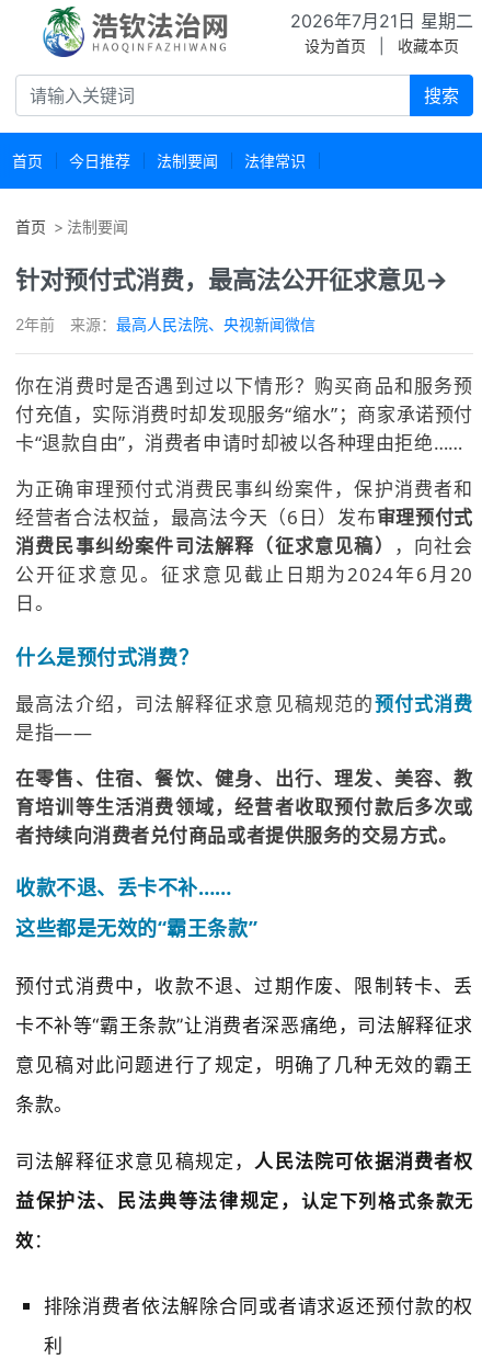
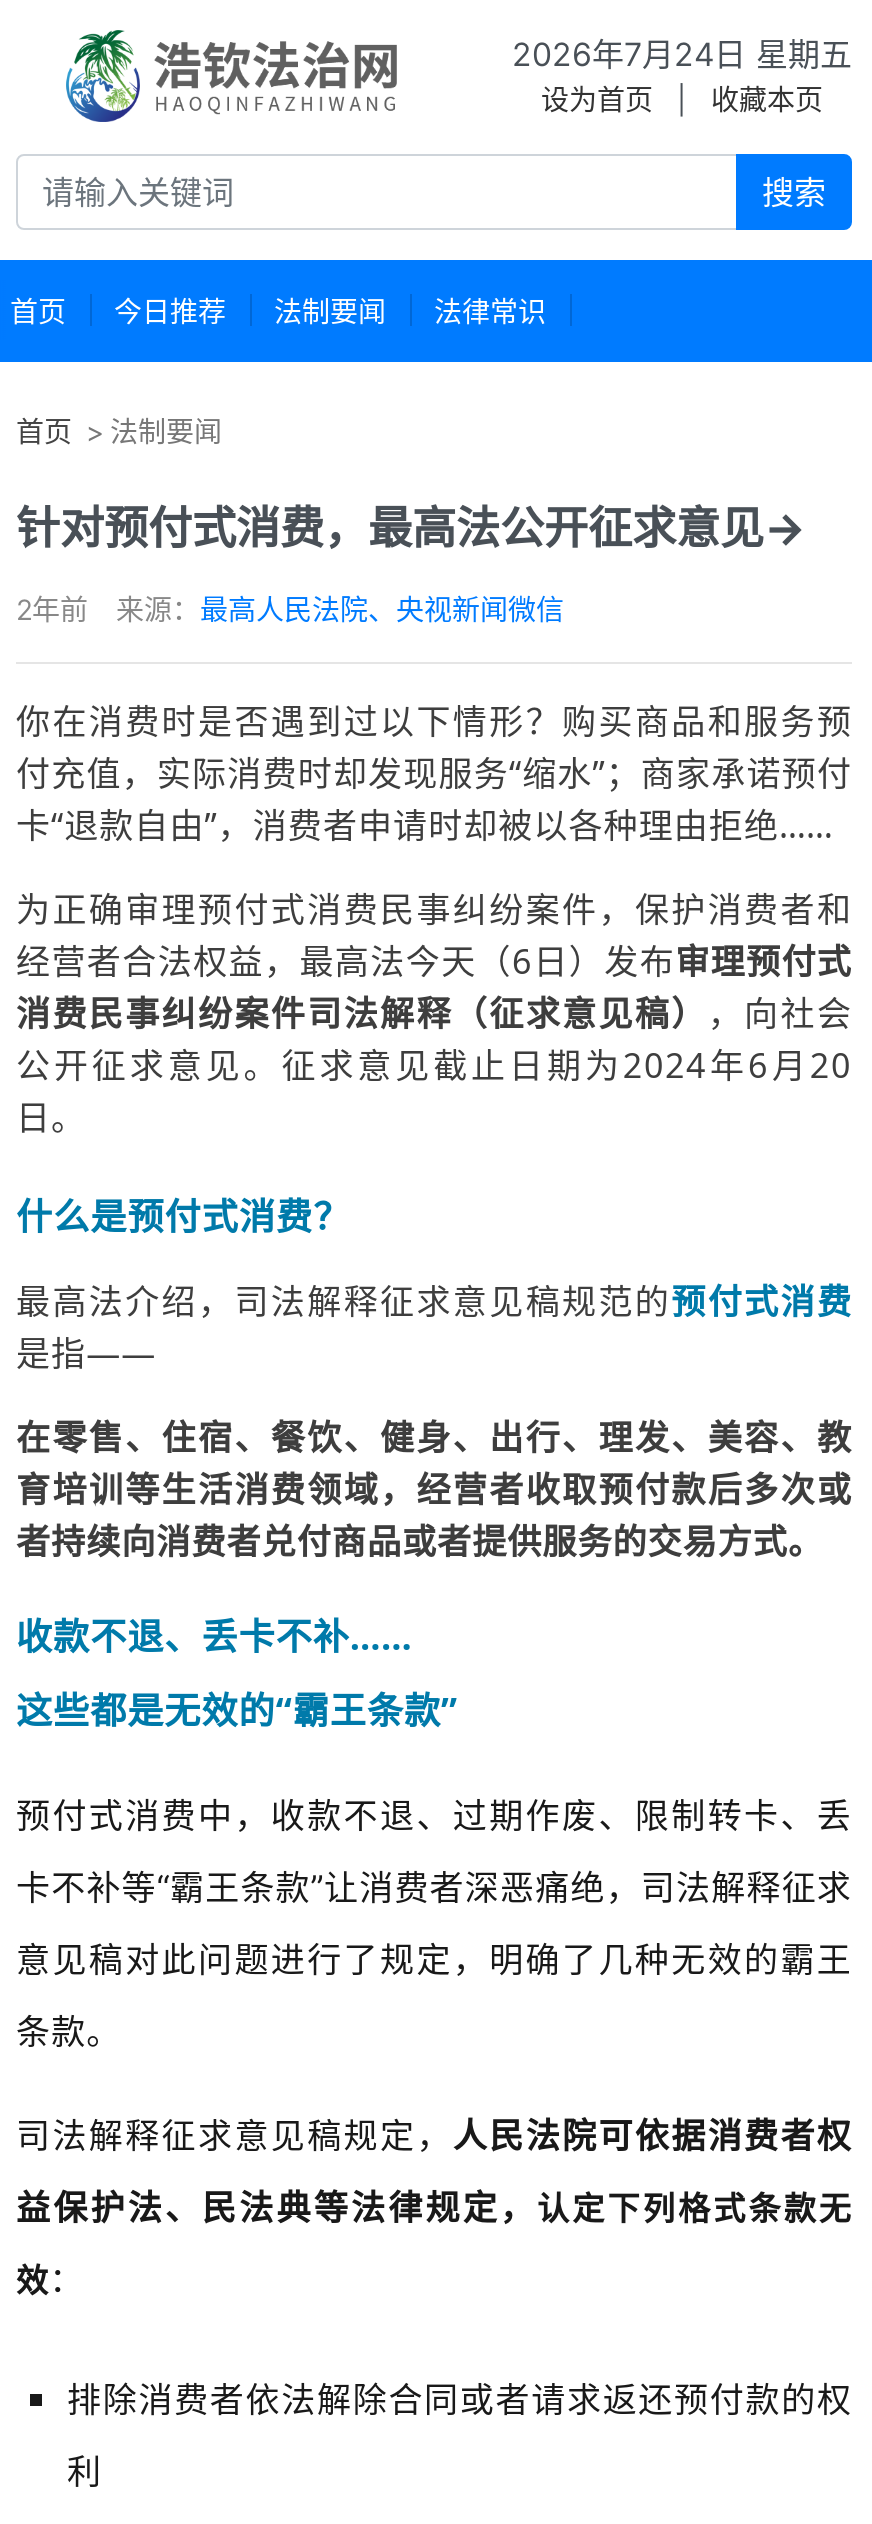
- 2026年7月21日 星期二
+ 2026年7月24日 星期五
